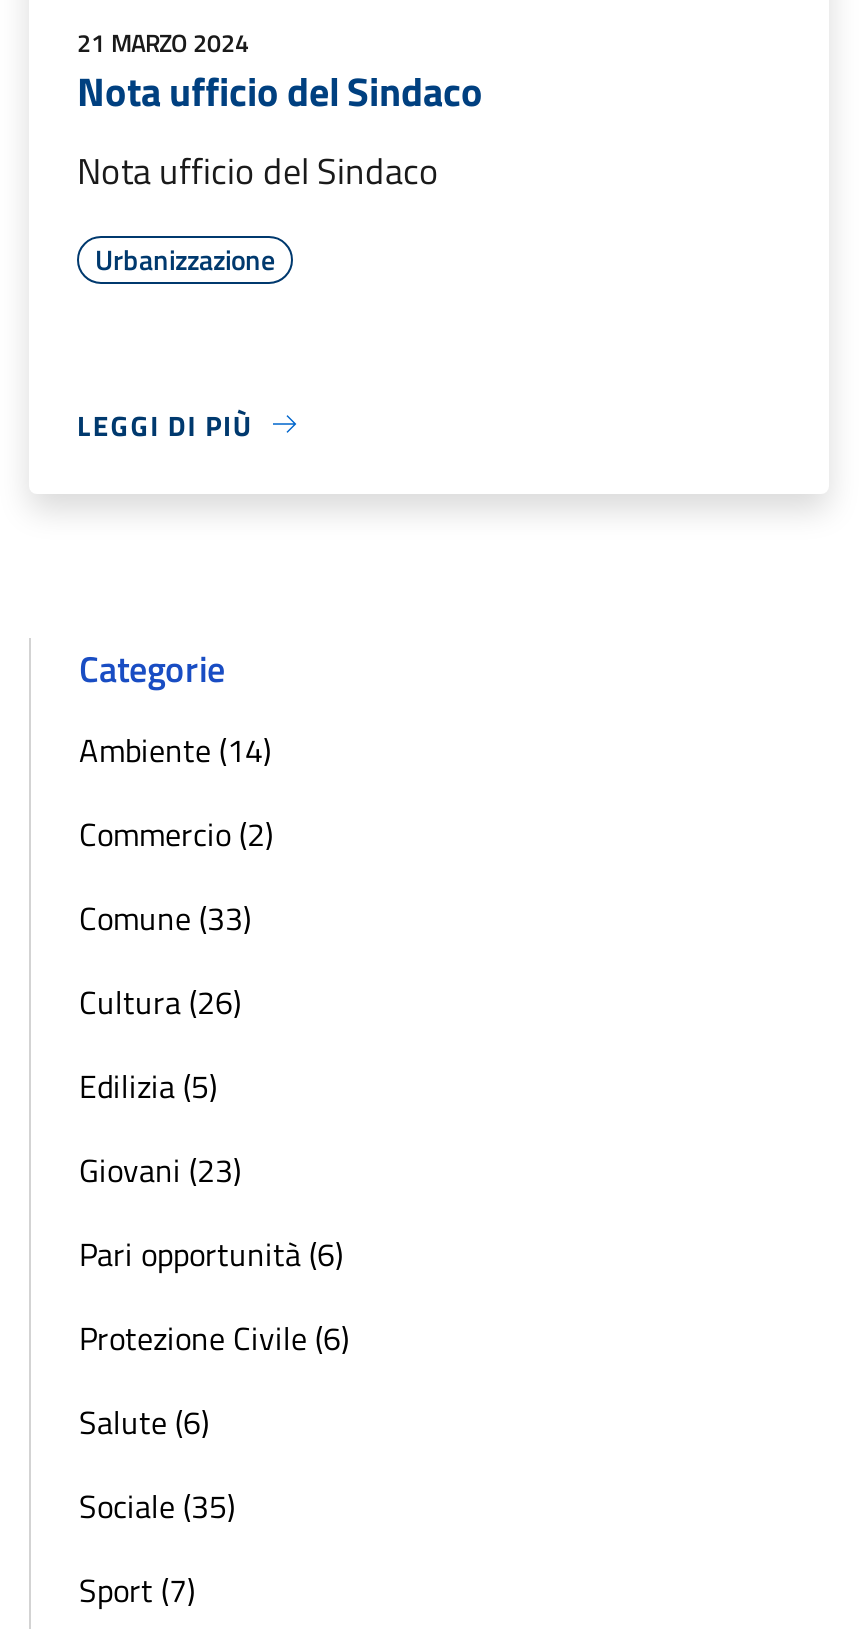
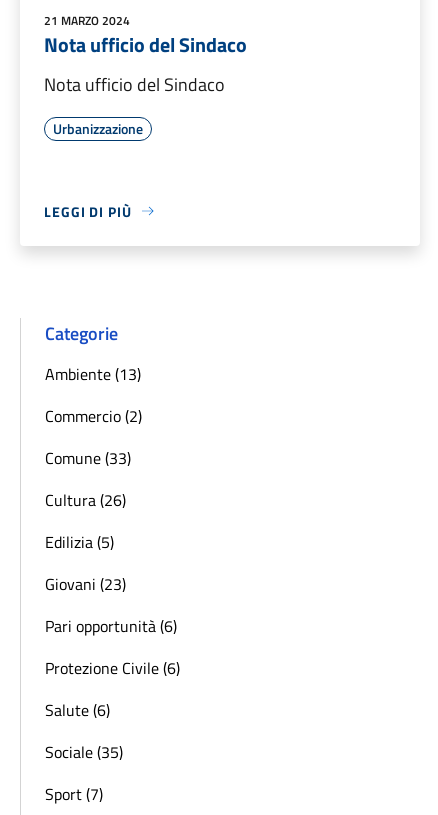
- Ambiente (14)
+ Ambiente (13)
